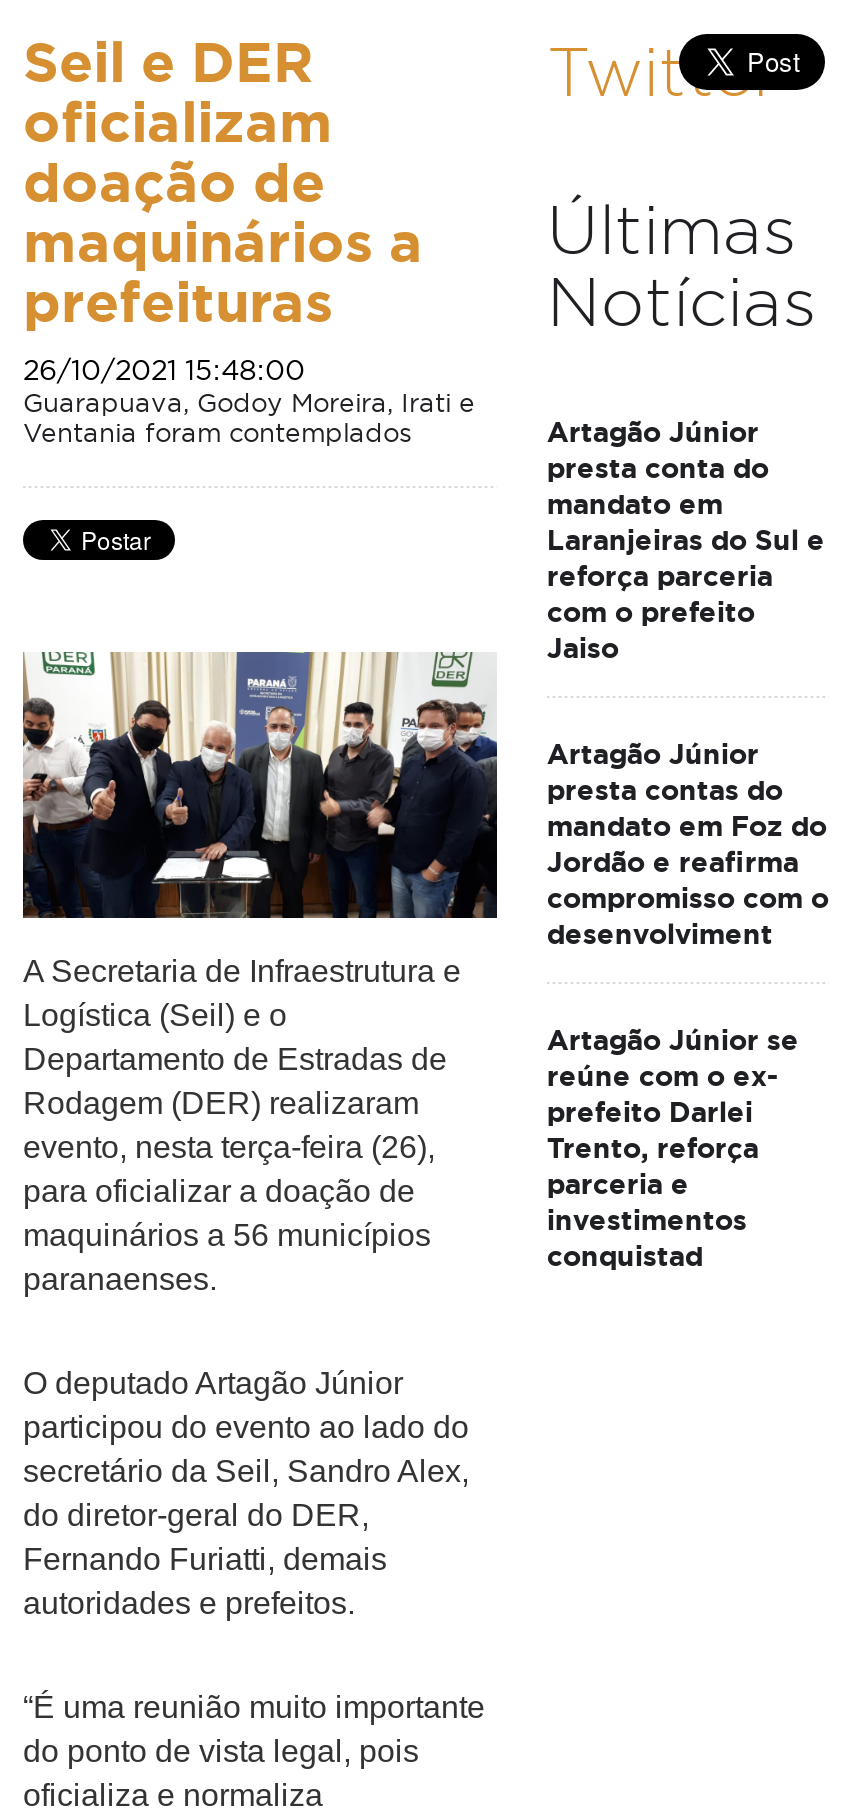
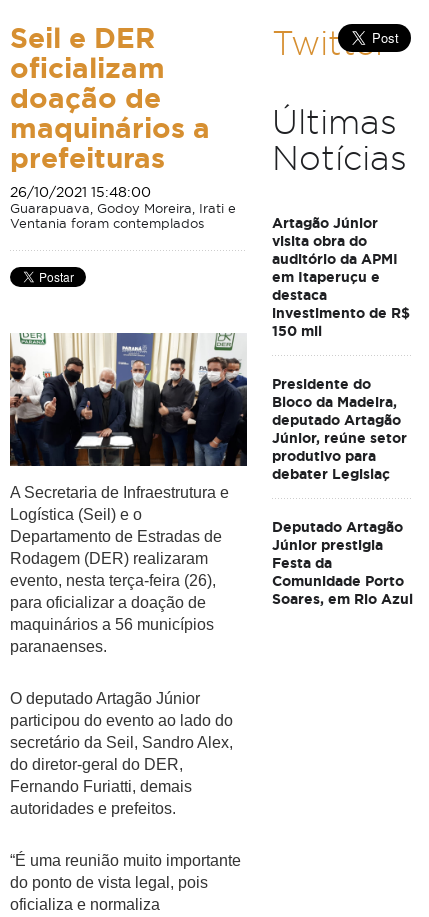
- presta conta do
- mandato em
- Laranjeiras do Sul e
- reforça parceria
- com o prefeito
- Jaiso
+ visita obra do
+ auditório da APMI
+ em Itaperuçu e
+ destaca
+ investimento de R$
+ 150 mil

- Artagão Júnior
- presta contas do
- mandato em Foz do
- Jordão e reafirma
- compromisso com o
- desenvolviment
+ Presidente do
+ Bloco da Madeira,
+ deputado Artagão
+ Júnior, reúne setor
+ produtivo para
+ debater Legislaç

- Artagão Júnior se
- reúne com o ex-
- prefeito Darlei
- Trento, reforça
- parceria e
- investimentos
- conquistad
+ Deputado Artagão
+ Júnior prestigia
+ Festa da
+ Comunidade Porto
+ Soares, em Rio Azul
